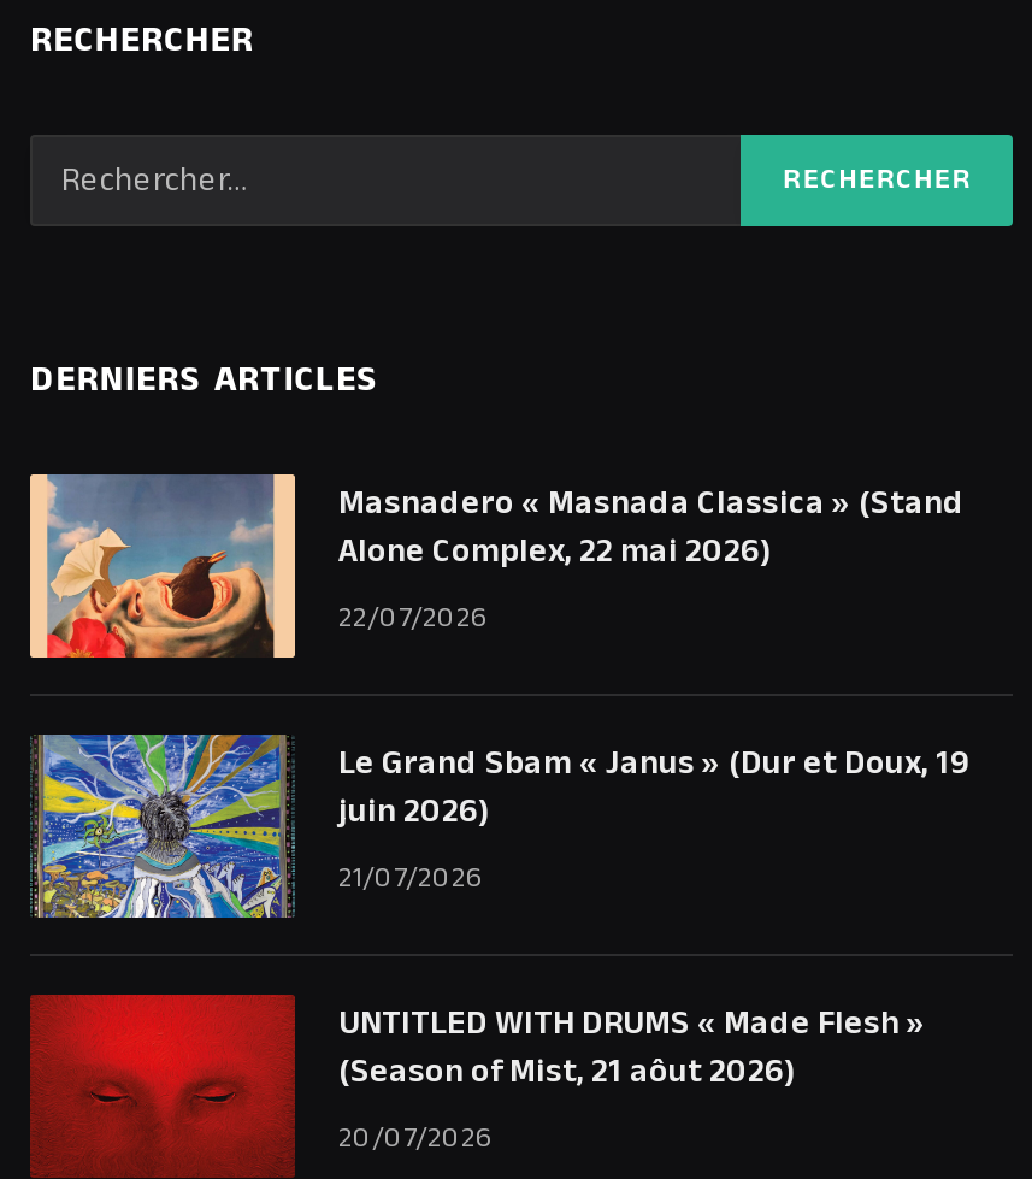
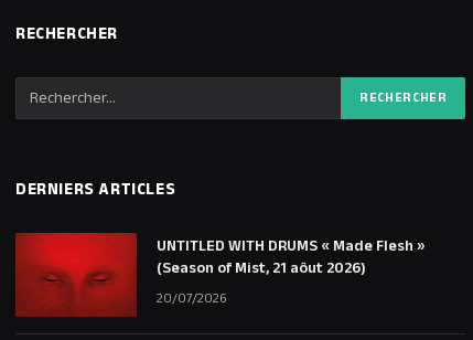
- [image]
- Masnadero « Masnada Classica » (Stand
- Alone Complex, 22 mai 2026)
- 22/07/2026
- Le Grand Sbam « Janus » (Dur et Doux, 19
- juin 2026)
- 21/07/2026

- [image]
